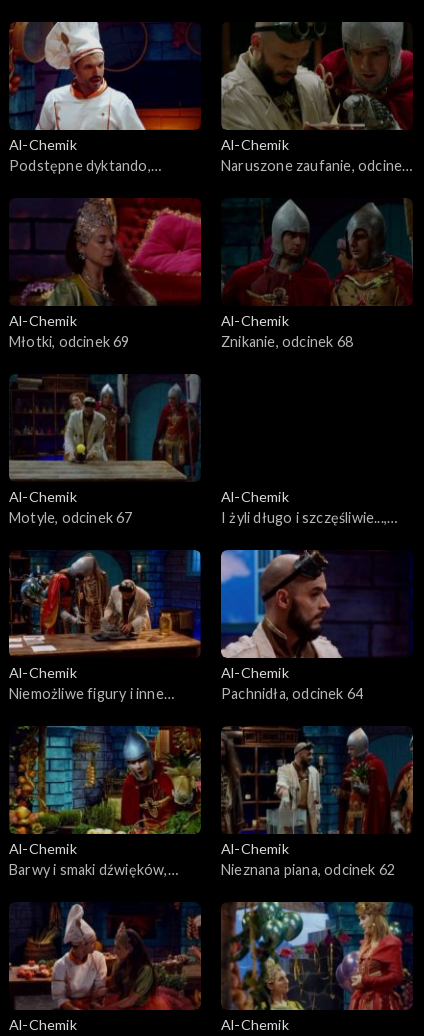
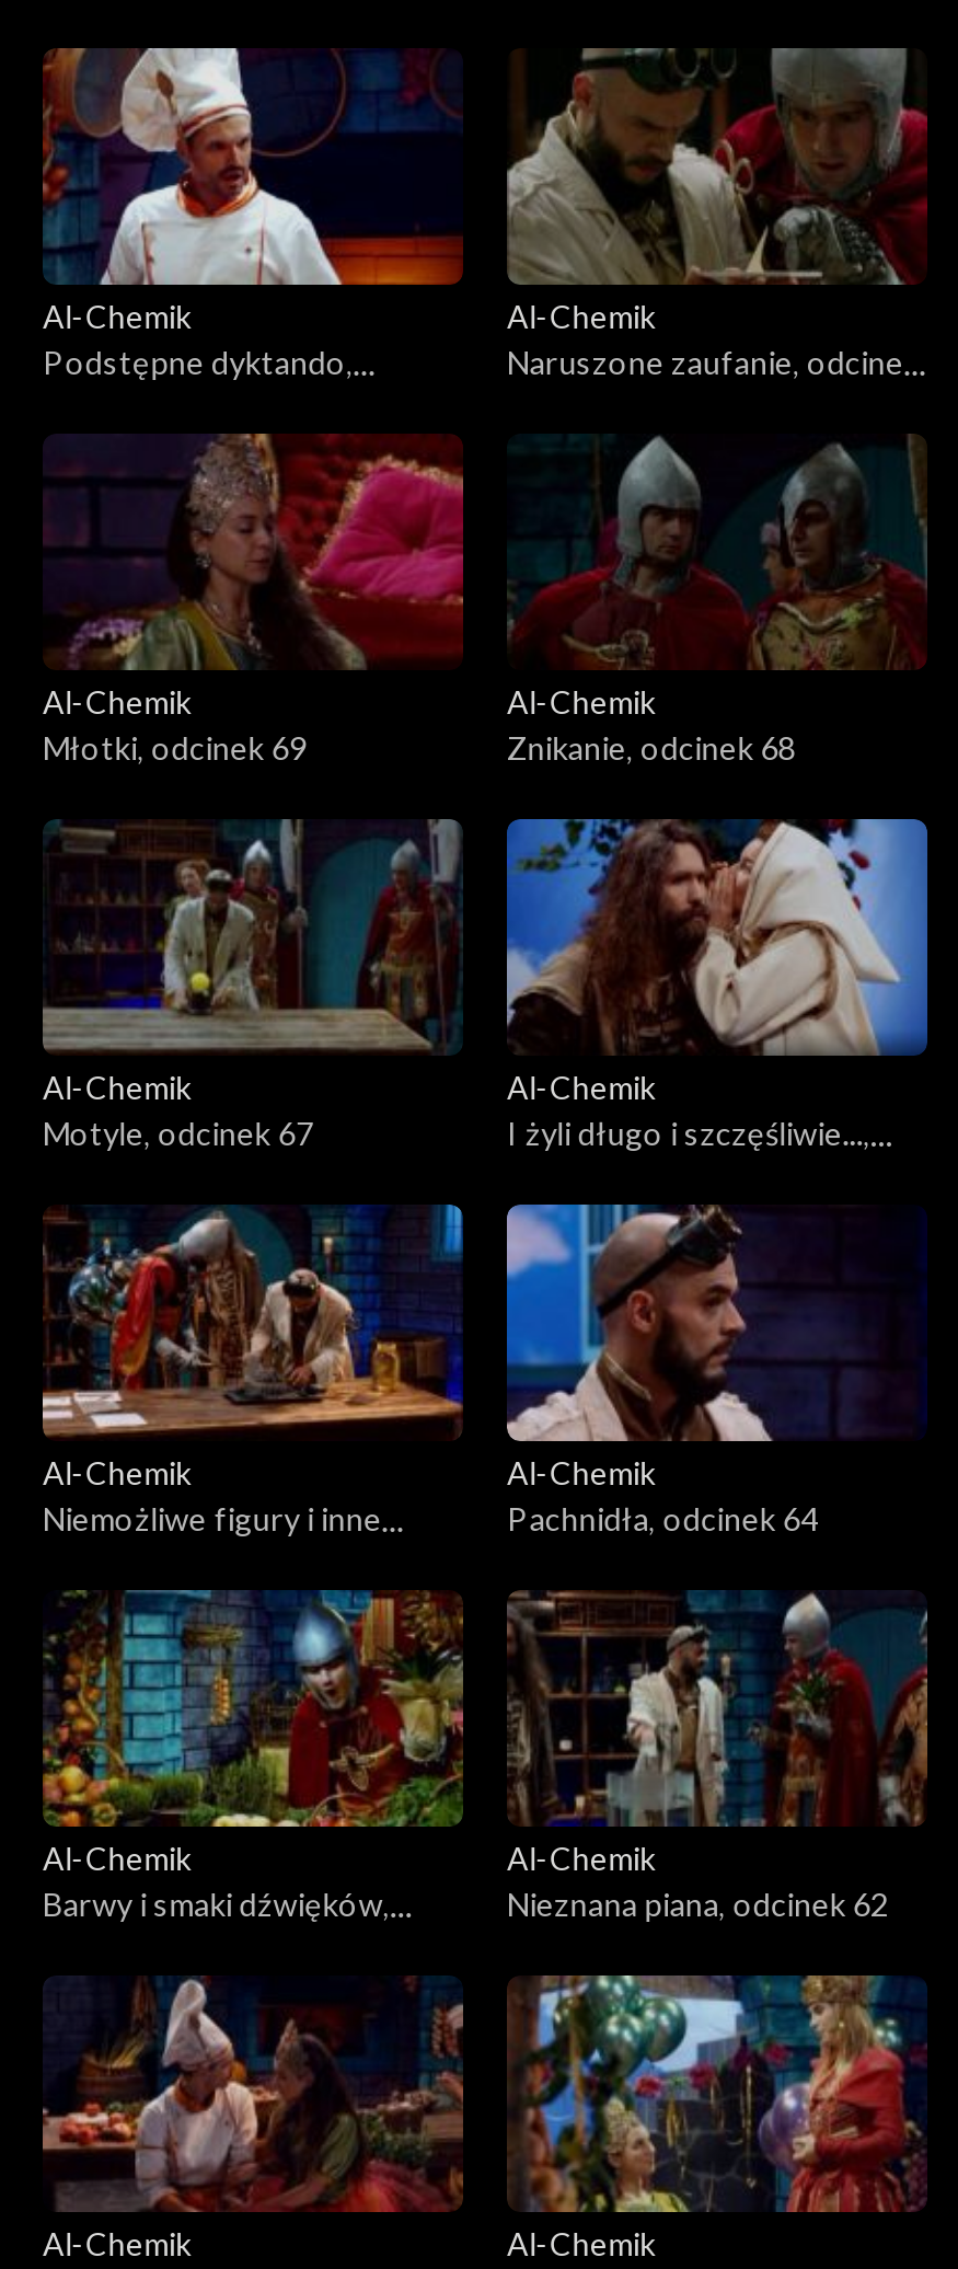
+ [image]
